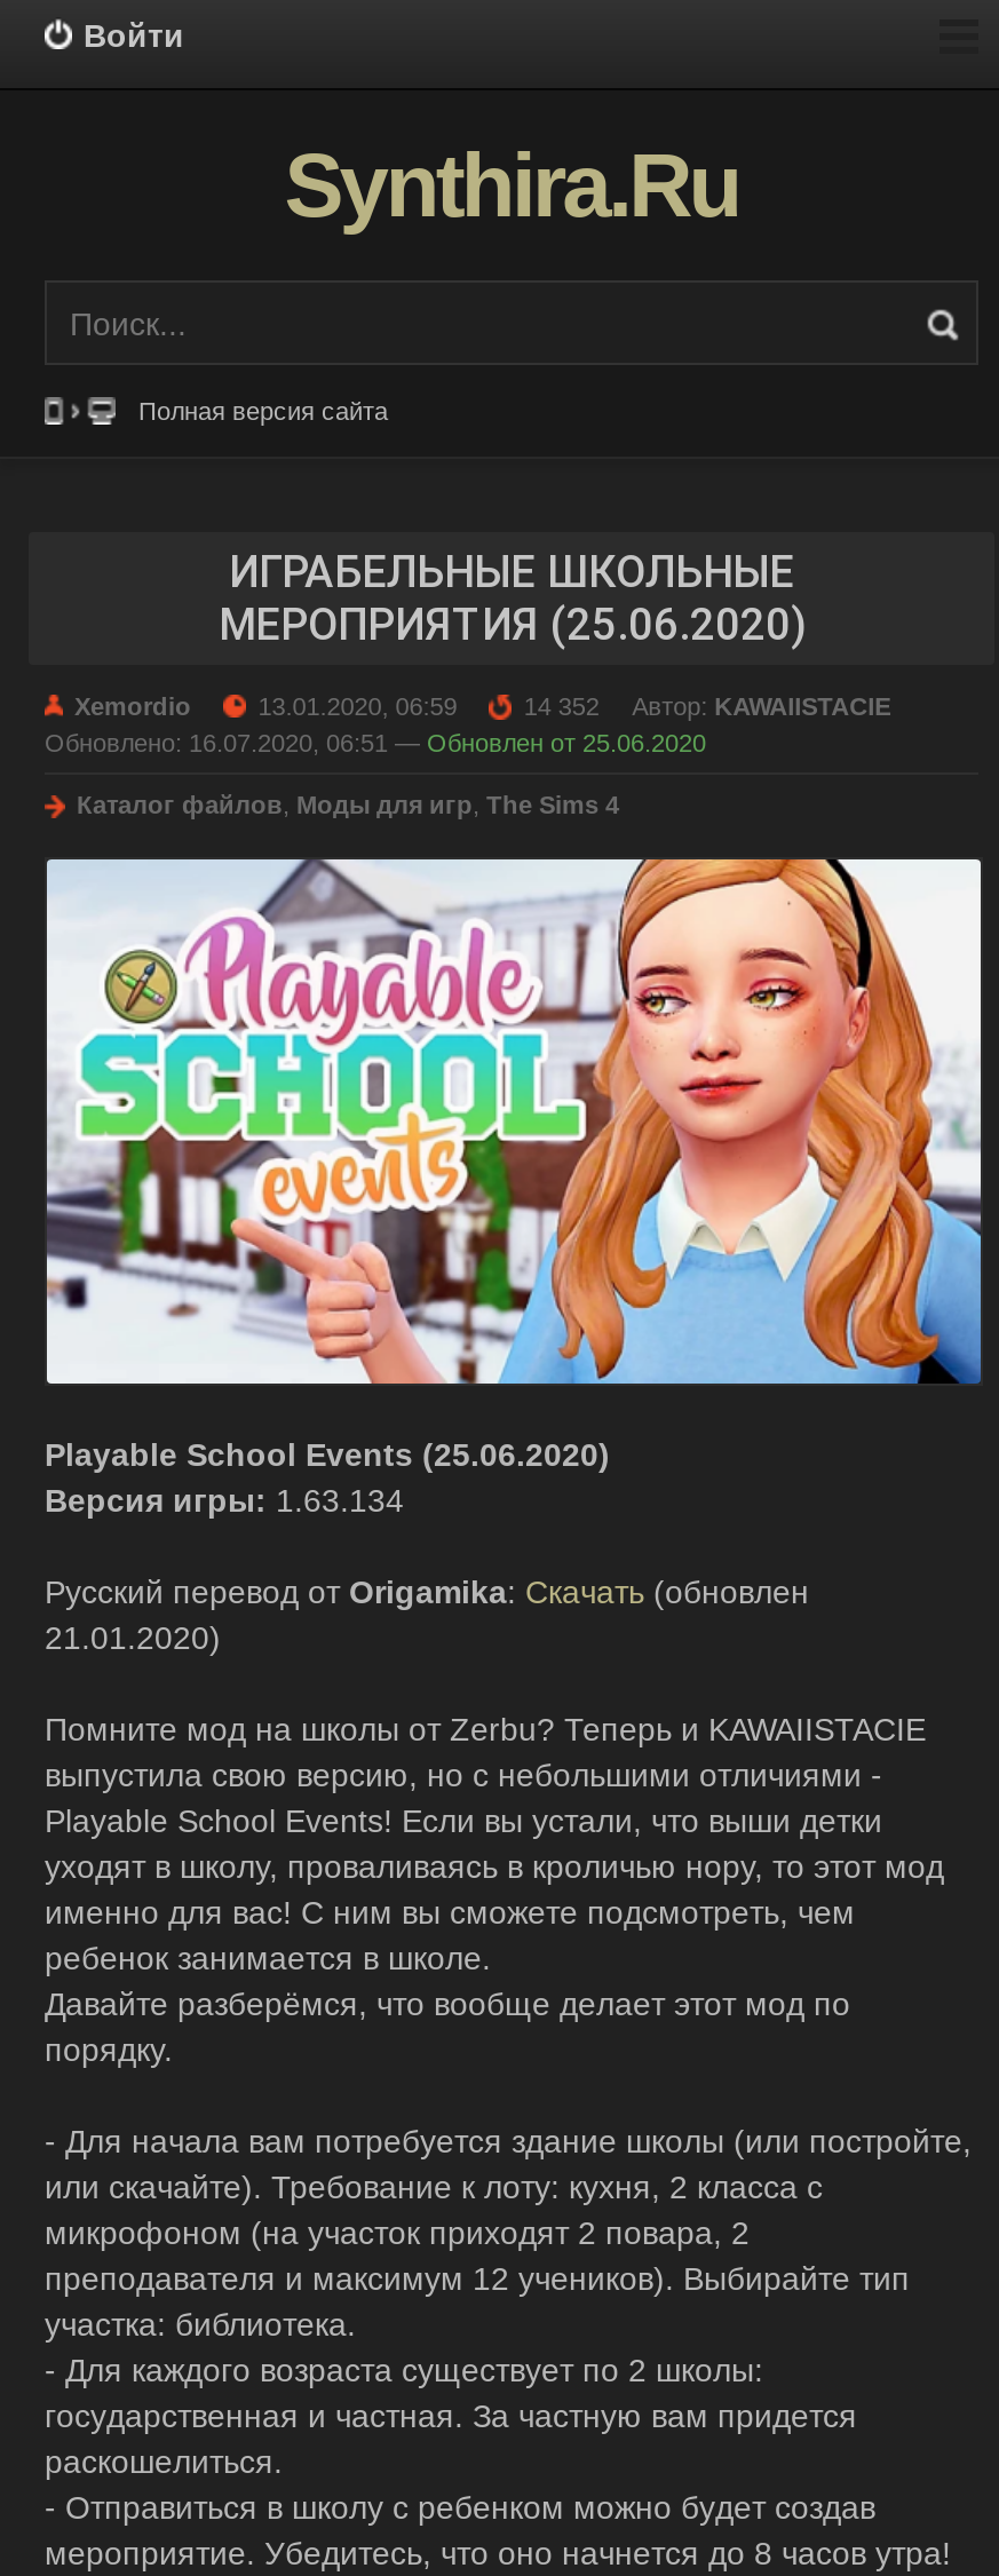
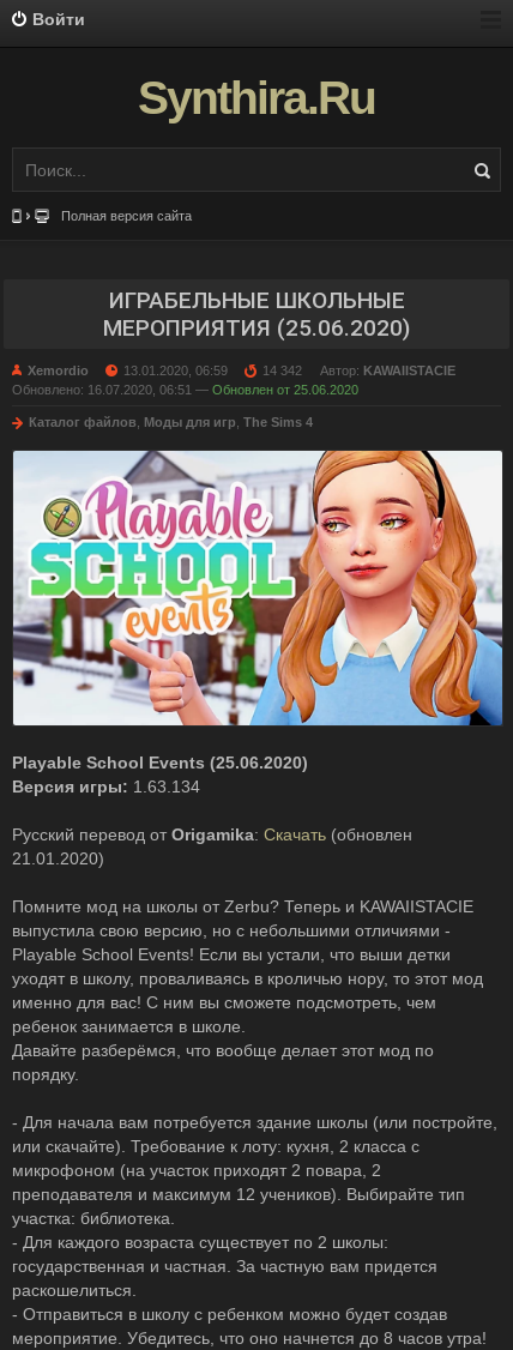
- 14 352 Автор: KAWAIISTACIE
+ 14 342 Автор: KAWAIISTACIE
